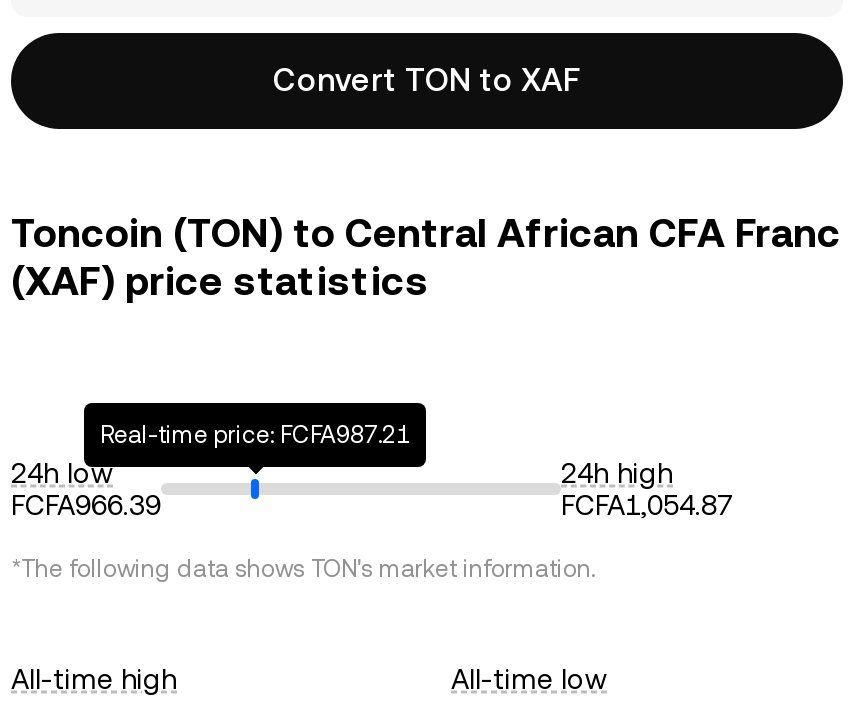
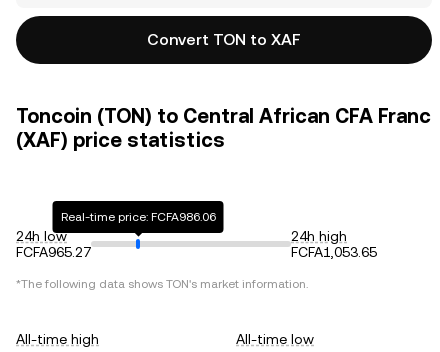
- Real-time price: FCFA987.21
+ Real-time price: FCFA986.06

- FCFA966.39
+ FCFA965.27

- FCFA1,054.87
+ FCFA1,053.65
